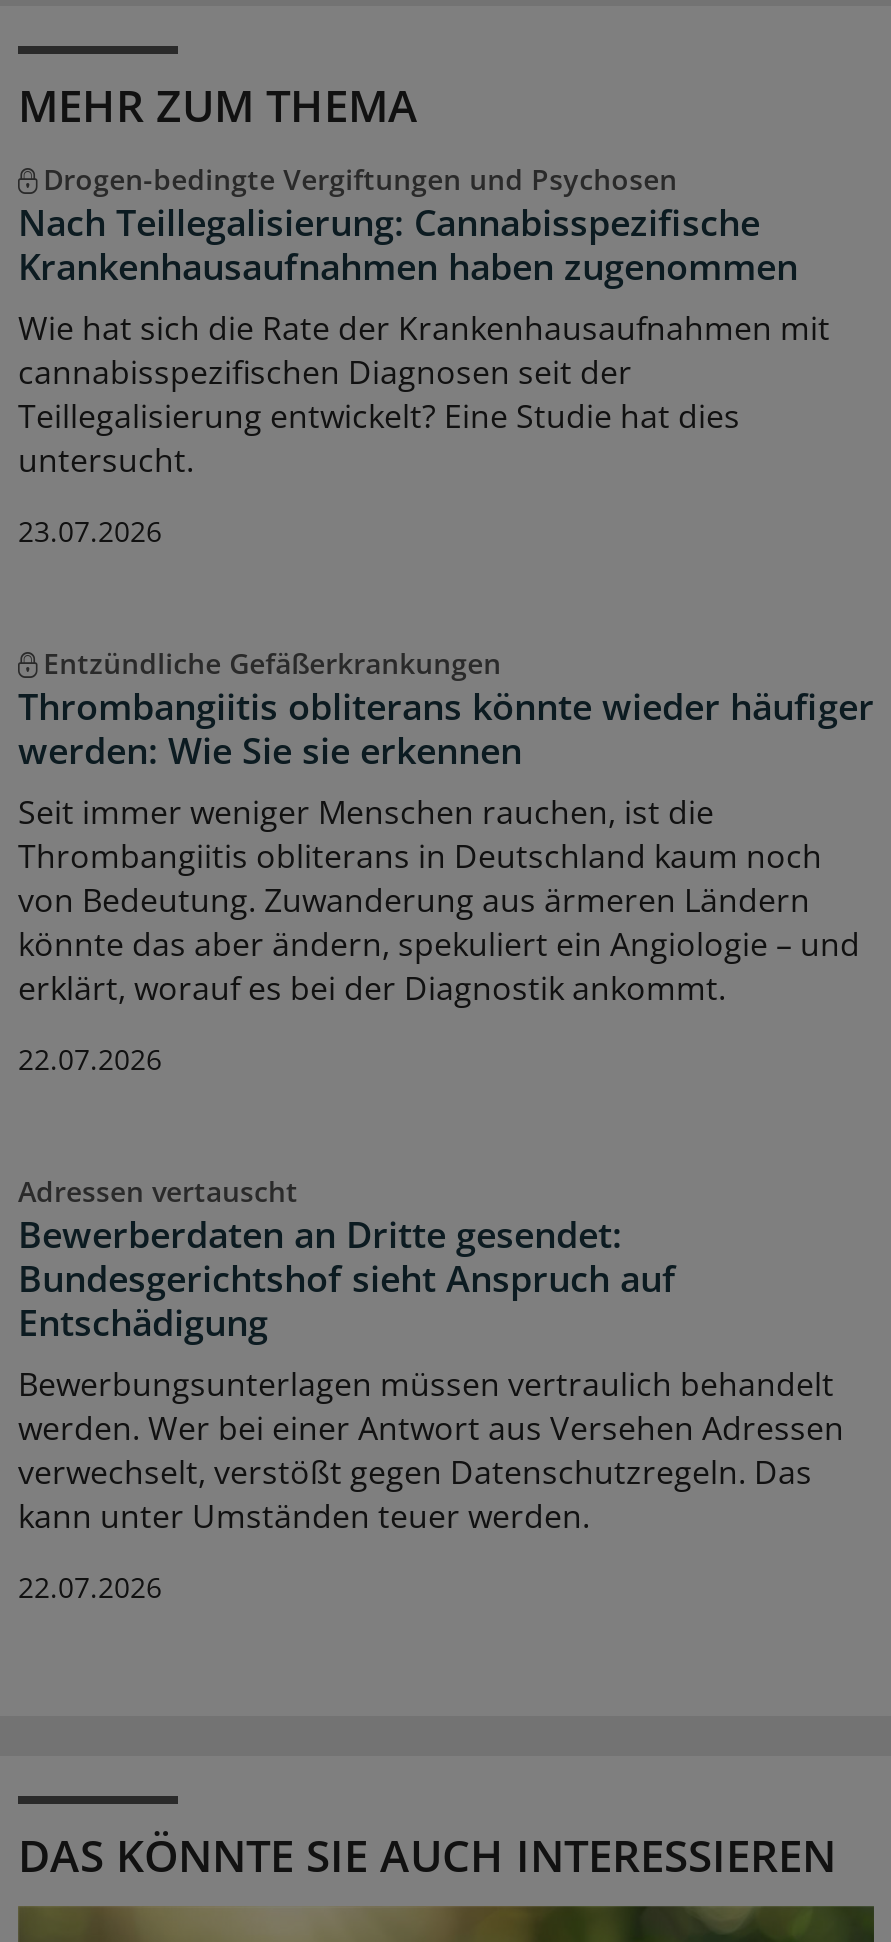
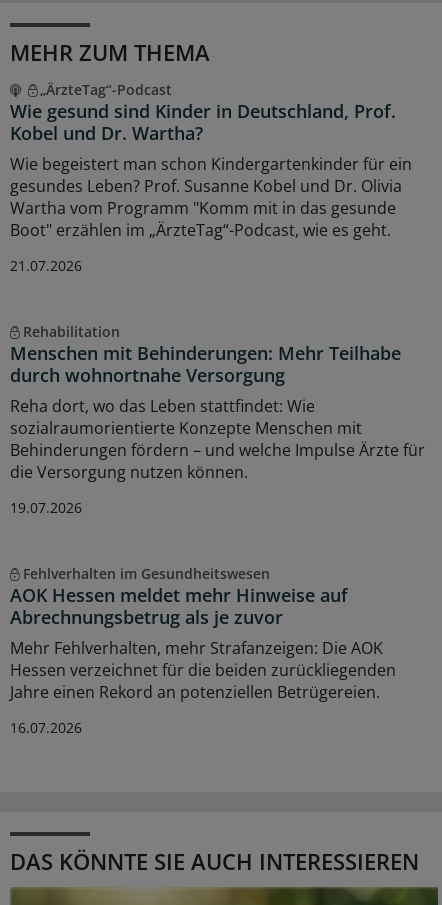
- Drogen-bedingte Vergiftungen und Psychosen
- Nach Teillegalisierung: Cannabisspezifische
- Krankenhausaufnahmen haben zugenommen
- Wie hat sich die Rate der Krankenhausaufnahmen mit
- cannabisspezifischen Diagnosen seit der
- Teillegalisierung entwickelt? Eine Studie hat dies
- untersucht.
+ „ÄrzteTag“-Podcast
+ Wie gesund sind Kinder in Deutschland, Prof.
+ Kobel und Dr. Wartha?
+ Wie begeistert man schon Kindergartenkinder für ein
+ gesundes Leben? Prof. Susanne Kobel und Dr. Olivia
+ Wartha vom Programm "Komm mit in das gesunde
+ Boot" erzählen im „ÄrzteTag“-Podcast, wie es geht.

- 23.07.2026
+ 21.07.2026

- Entzündliche Gefäßerkrankungen
- Thrombangiitis obliterans könnte wieder häufiger
- werden: Wie Sie sie erkennen
- Seit immer weniger Menschen rauchen, ist die
- Thrombangiitis obliterans in Deutschland kaum noch
- von Bedeutung. Zuwanderung aus ärmeren Ländern
- könnte das aber ändern, spekuliert ein Angiologie – und
- erklärt, worauf es bei der Diagnostik ankommt.
+ Rehabilitation
+ Menschen mit Behinderungen: Mehr Teilhabe
+ durch wohnortnahe Versorgung
+ Reha dort, wo das Leben stattfindet: Wie
+ sozialraumorientierte Konzepte Menschen mit
+ Behinderungen fördern – und welche Impulse Ärzte für
+ die Versorgung nutzen können.

- 22.07.2026
+ 19.07.2026

- Adressen vertauscht
- Bewerberdaten an Dritte gesendet:
- Bundesgerichtshof sieht Anspruch auf
- Entschädigung
- Bewerbungsunterlagen müssen vertraulich behandelt
- werden. Wer bei einer Antwort aus Versehen Adressen
- verwechselt, verstößt gegen Datenschutzregeln. Das
- kann unter Umständen teuer werden.
+ Fehlverhalten im Gesundheitswesen
+ AOK Hessen meldet mehr Hinweise auf
+ Abrechnungsbetrug als je zuvor
+ Mehr Fehlverhalten, mehr Strafanzeigen: Die AOK
+ Hessen verzeichnet für die beiden zurückliegenden
+ Jahre einen Rekord an potenziellen Betrügereien.

- 22.07.2026
+ 16.07.2026
